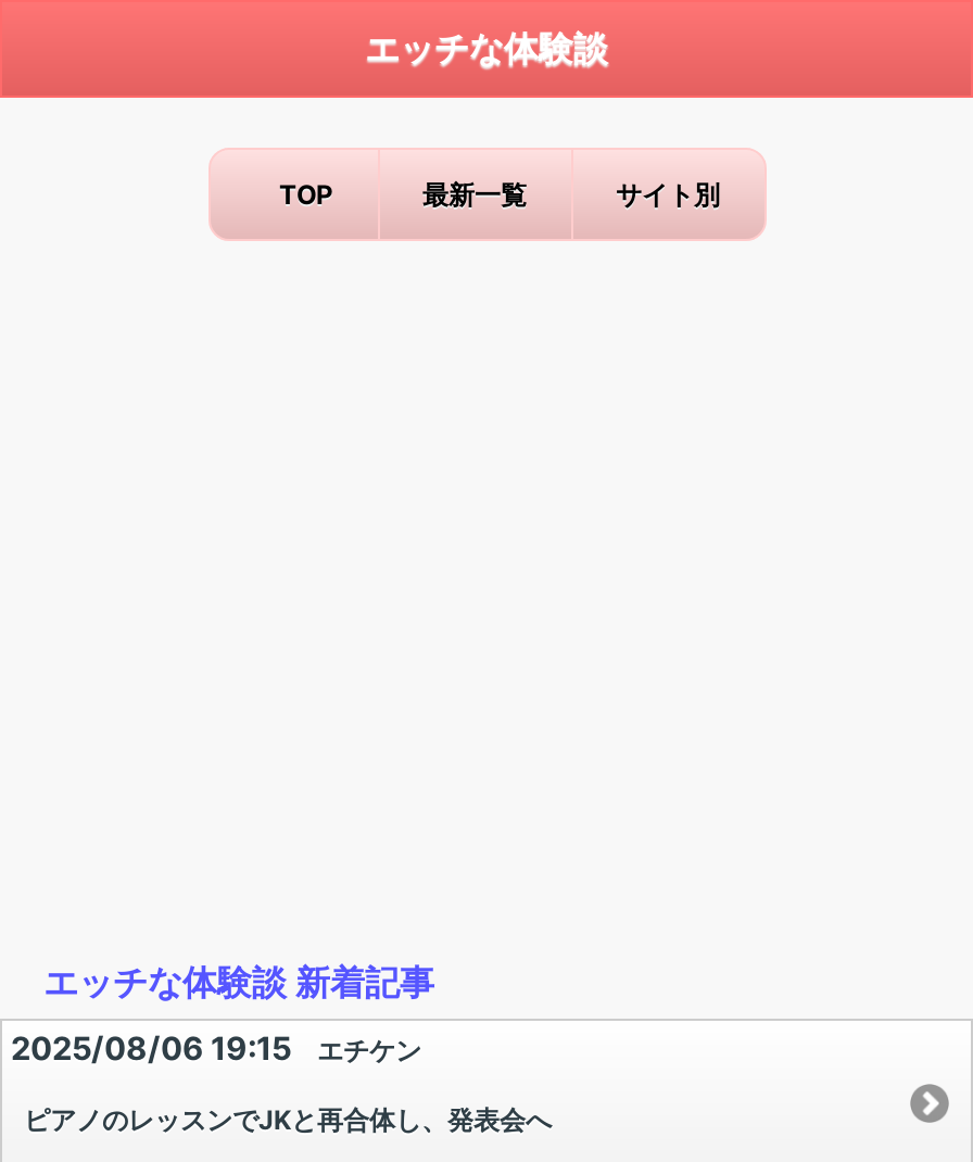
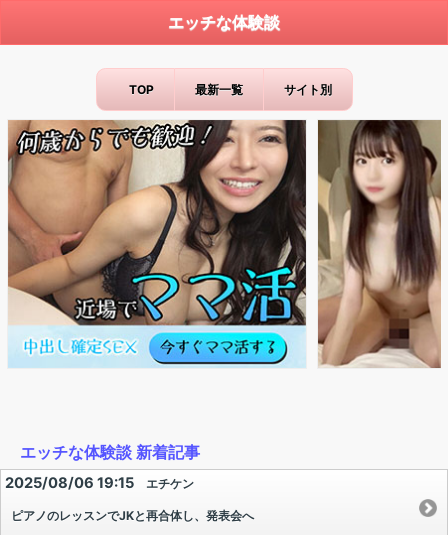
+ [image]

+ [image]
